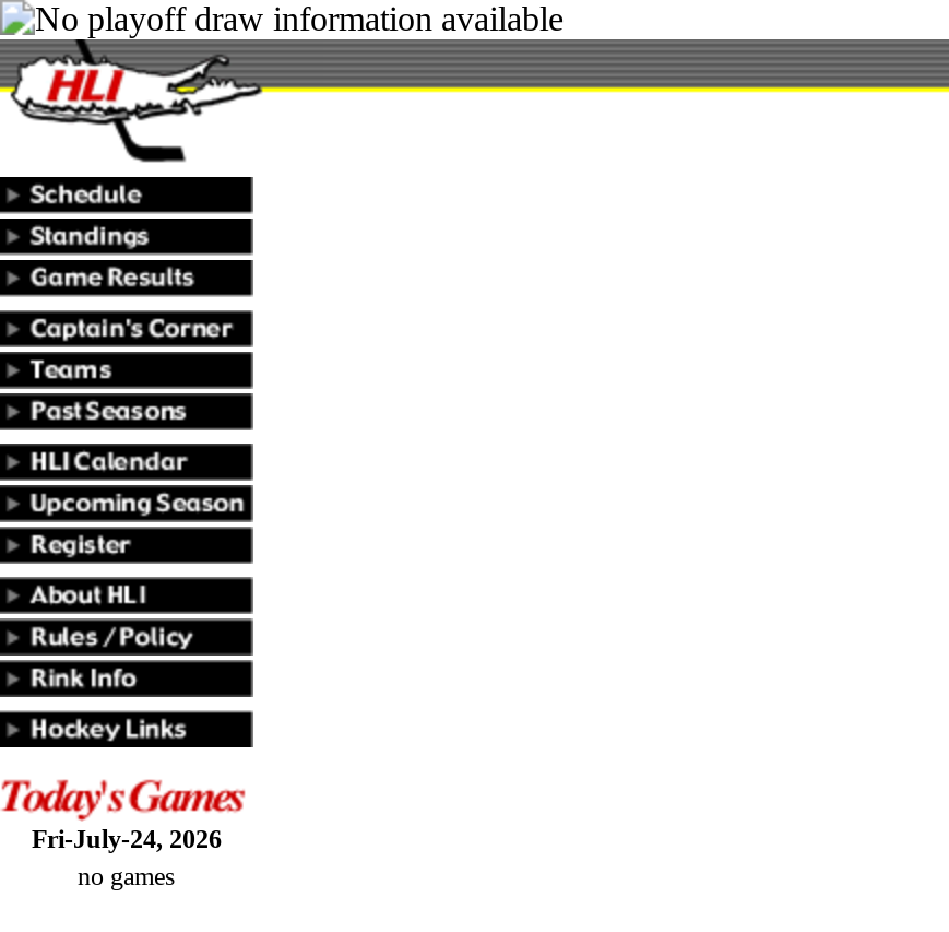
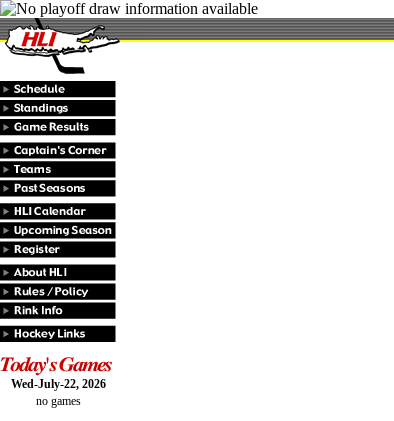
- Fri-July-24, 2026
+ Wed-July-22, 2026
